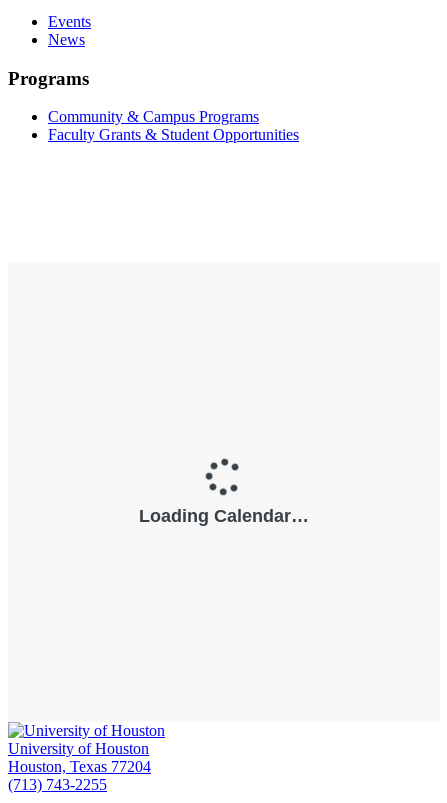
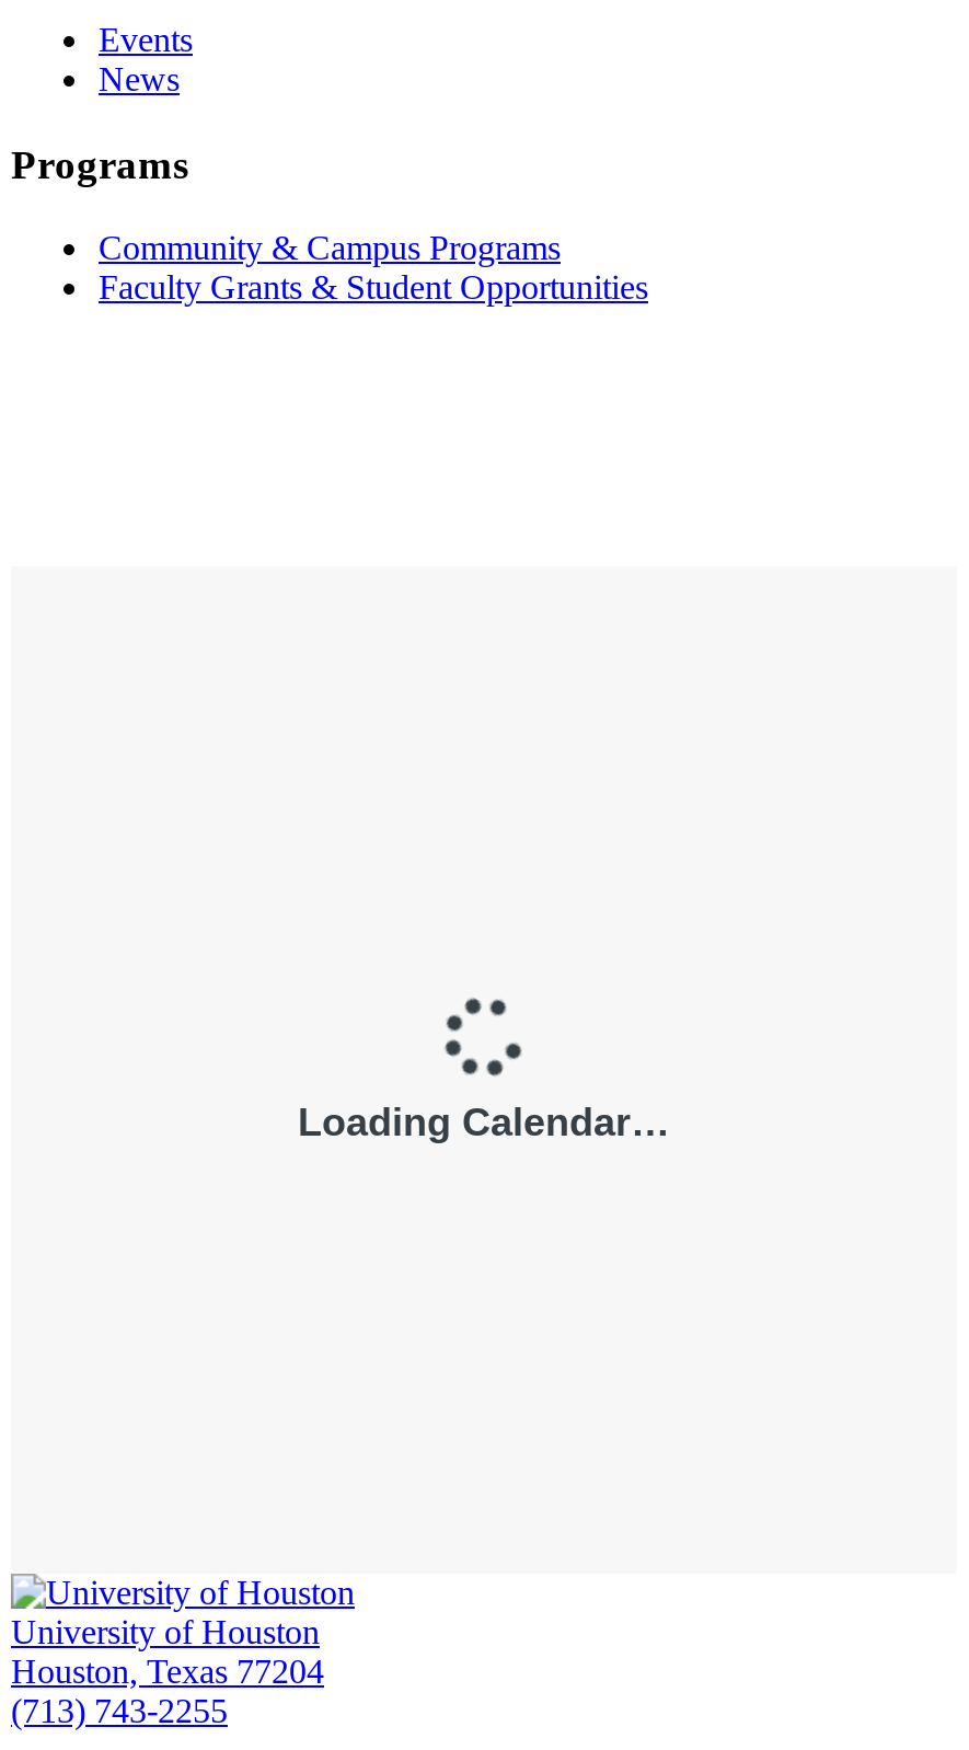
- [image]
+ [image]
